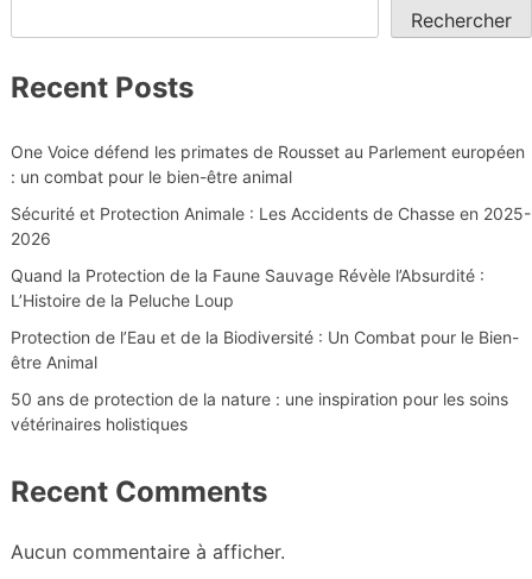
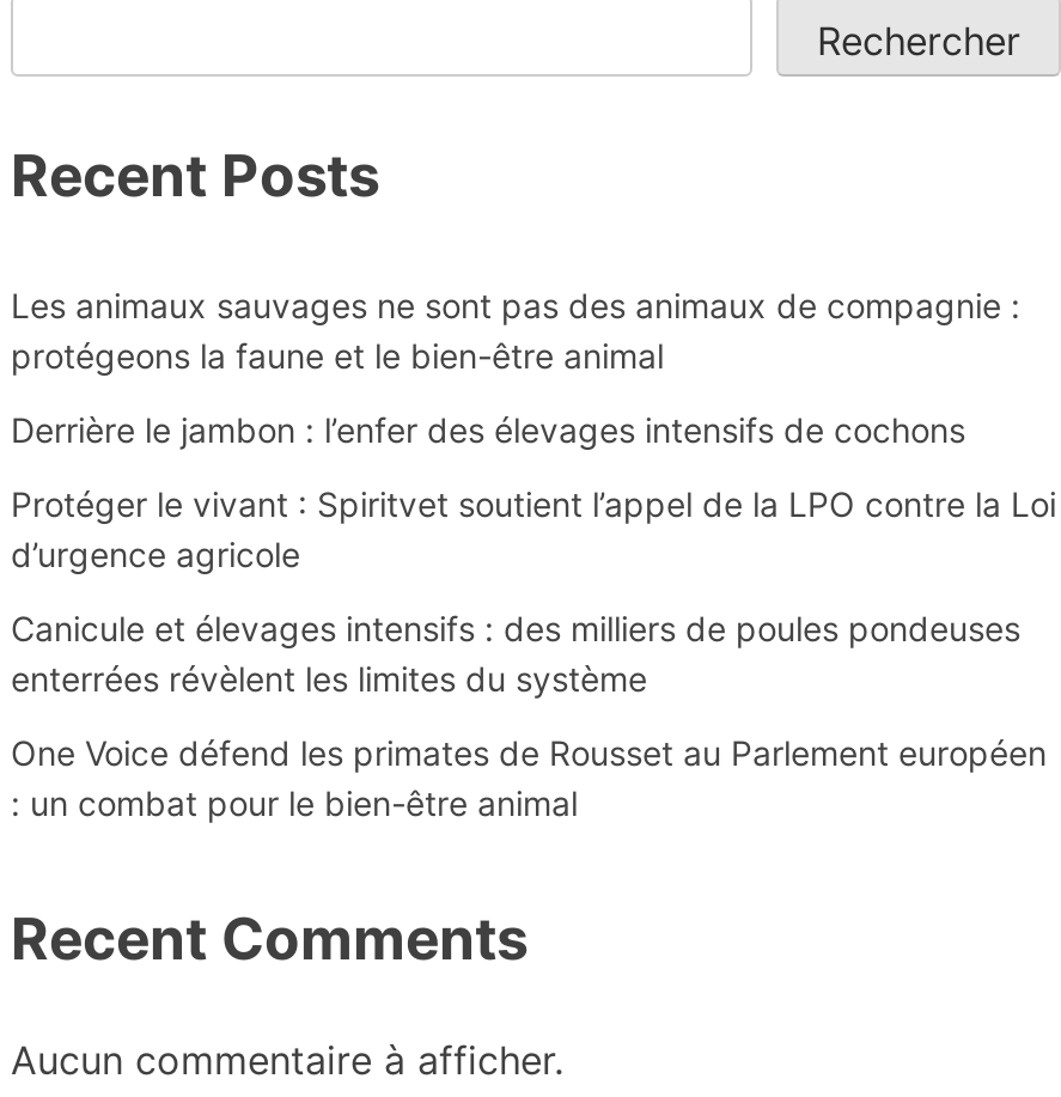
+ Les animaux sauvages ne sont pas des animaux de compagnie :
+ protégeons la faune et le bien-être animal
+ Derrière le jambon : l’enfer des élevages intensifs de cochons
+ Protéger le vivant : Spiritvet soutient l’appel de la LPO contre la Loi
+ d’urgence agricole
+ Canicule et élevages intensifs : des milliers de poules pondeuses
+ enterrées révèlent les limites du système

moved down: One Voice défend les primates de Rousset au Parlement européen | : un combat pour le bien-être animal

- Sécurité et Protection Animale : Les Accidents de Chasse en 2025-
- 2026
- Quand la Protection de la Faune Sauvage Révèle l’Absurdité :
- L’Histoire de la Peluche Loup
- Protection de l’Eau et de la Biodiversité : Un Combat pour le Bien-
- être Animal
- 50 ans de protection de la nature : une inspiration pour les soins
- vétérinaires holistiques
